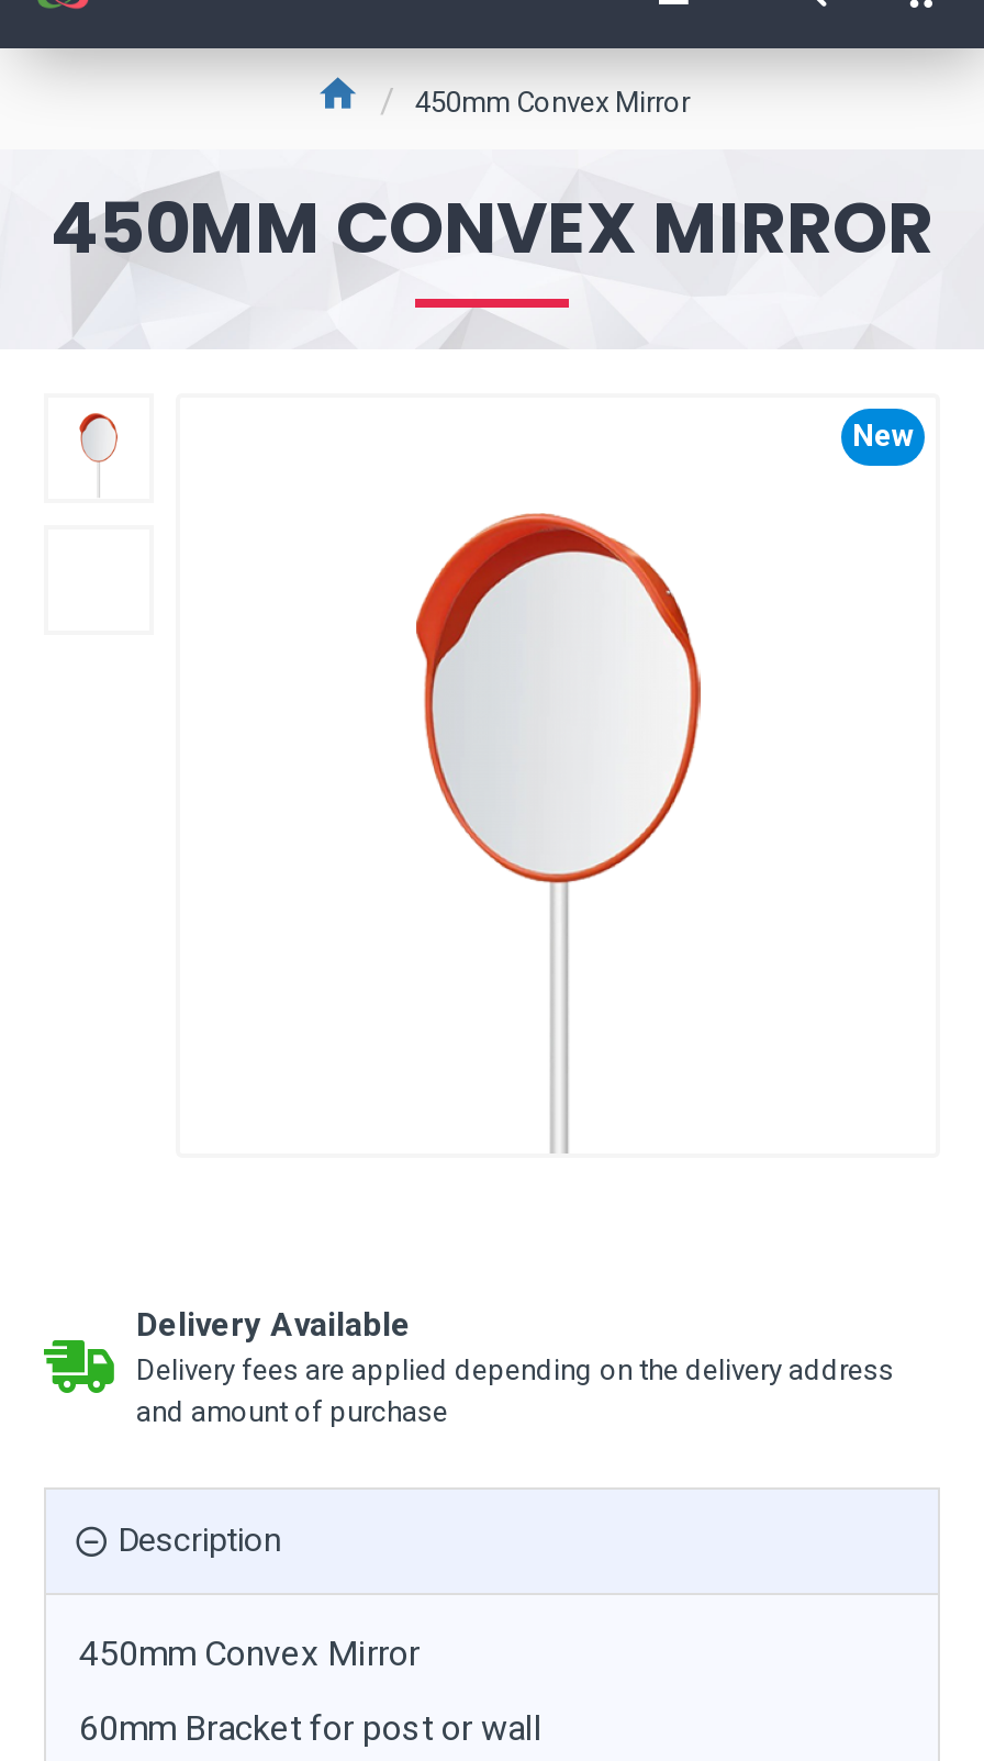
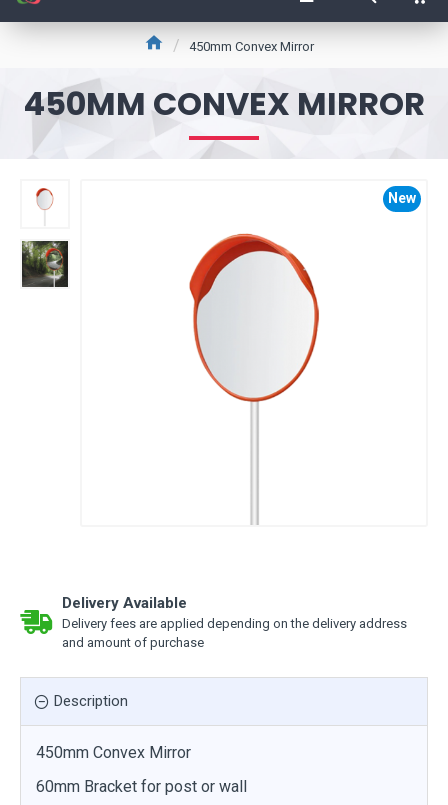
+ [image]
